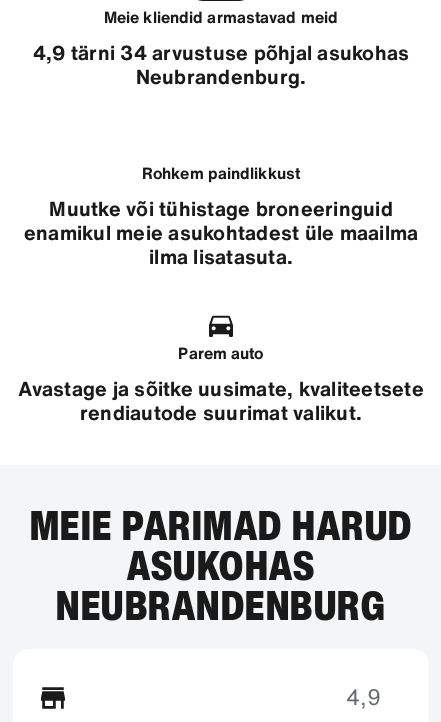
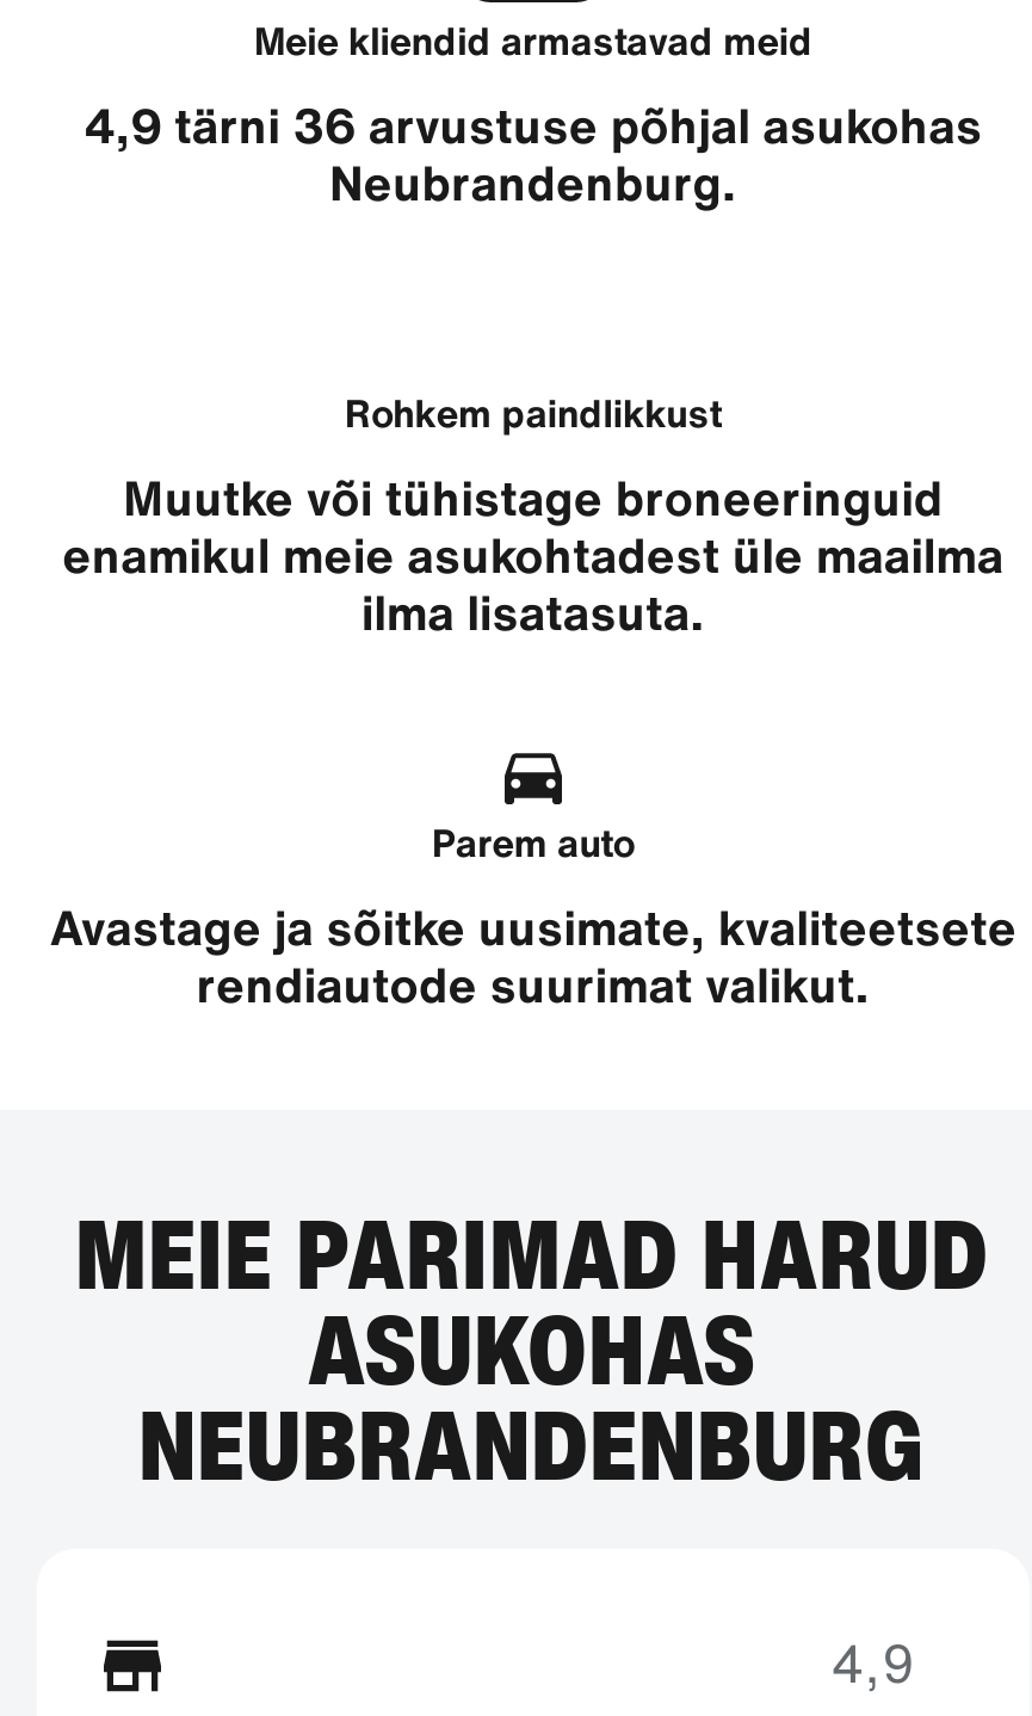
- 4,9 tärni 34 arvustuse põhjal asukohas
+ 4,9 tärni 36 arvustuse põhjal asukohas
